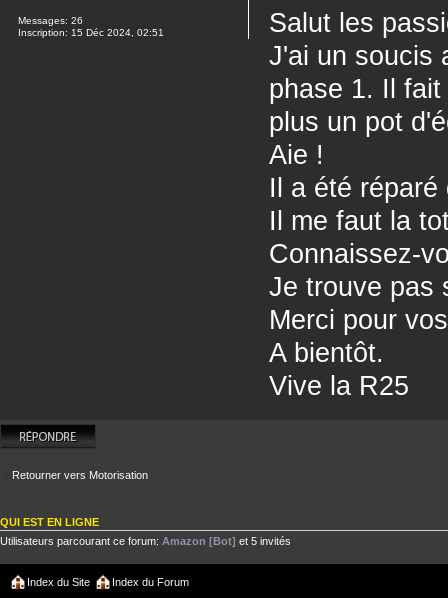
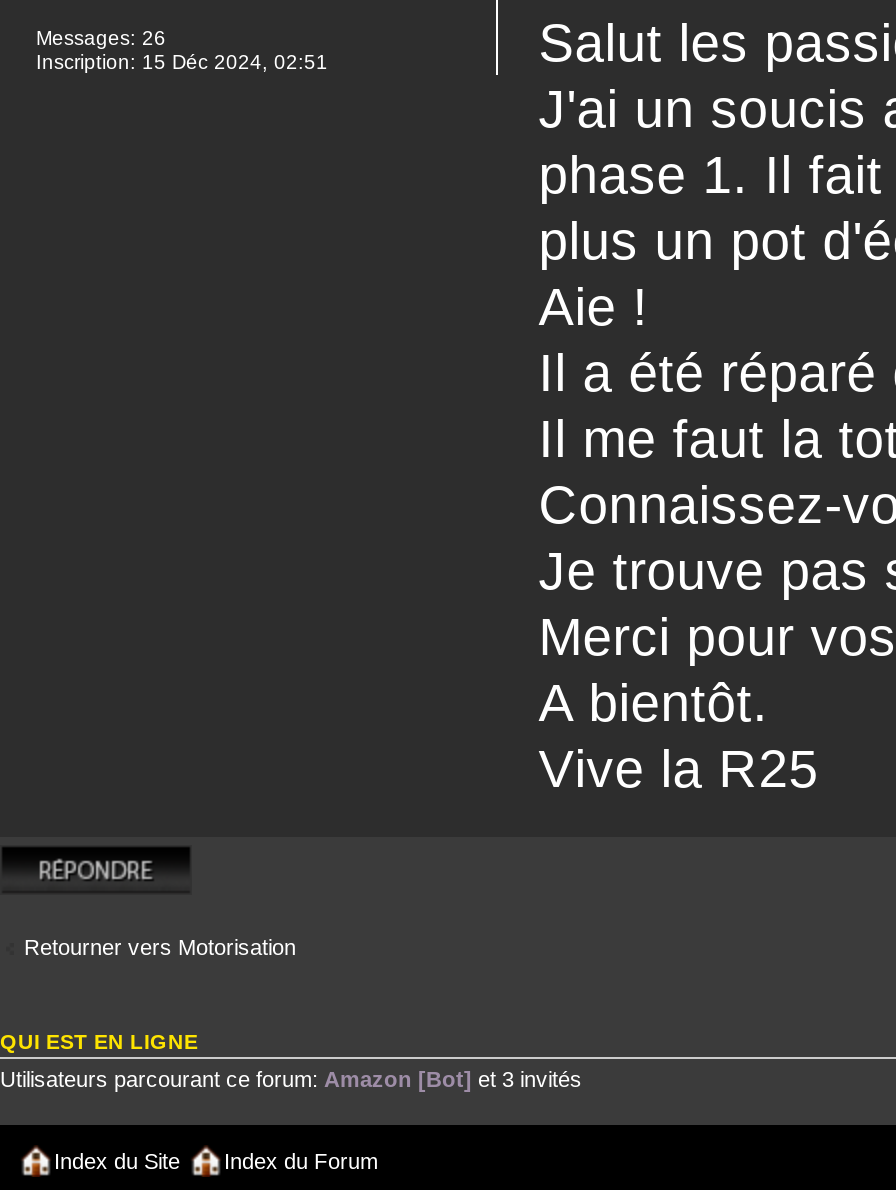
- Utilisateurs parcourant ce forum: Amazon [Bot] et 5 invités
+ Utilisateurs parcourant ce forum: Amazon [Bot] et 3 invités
